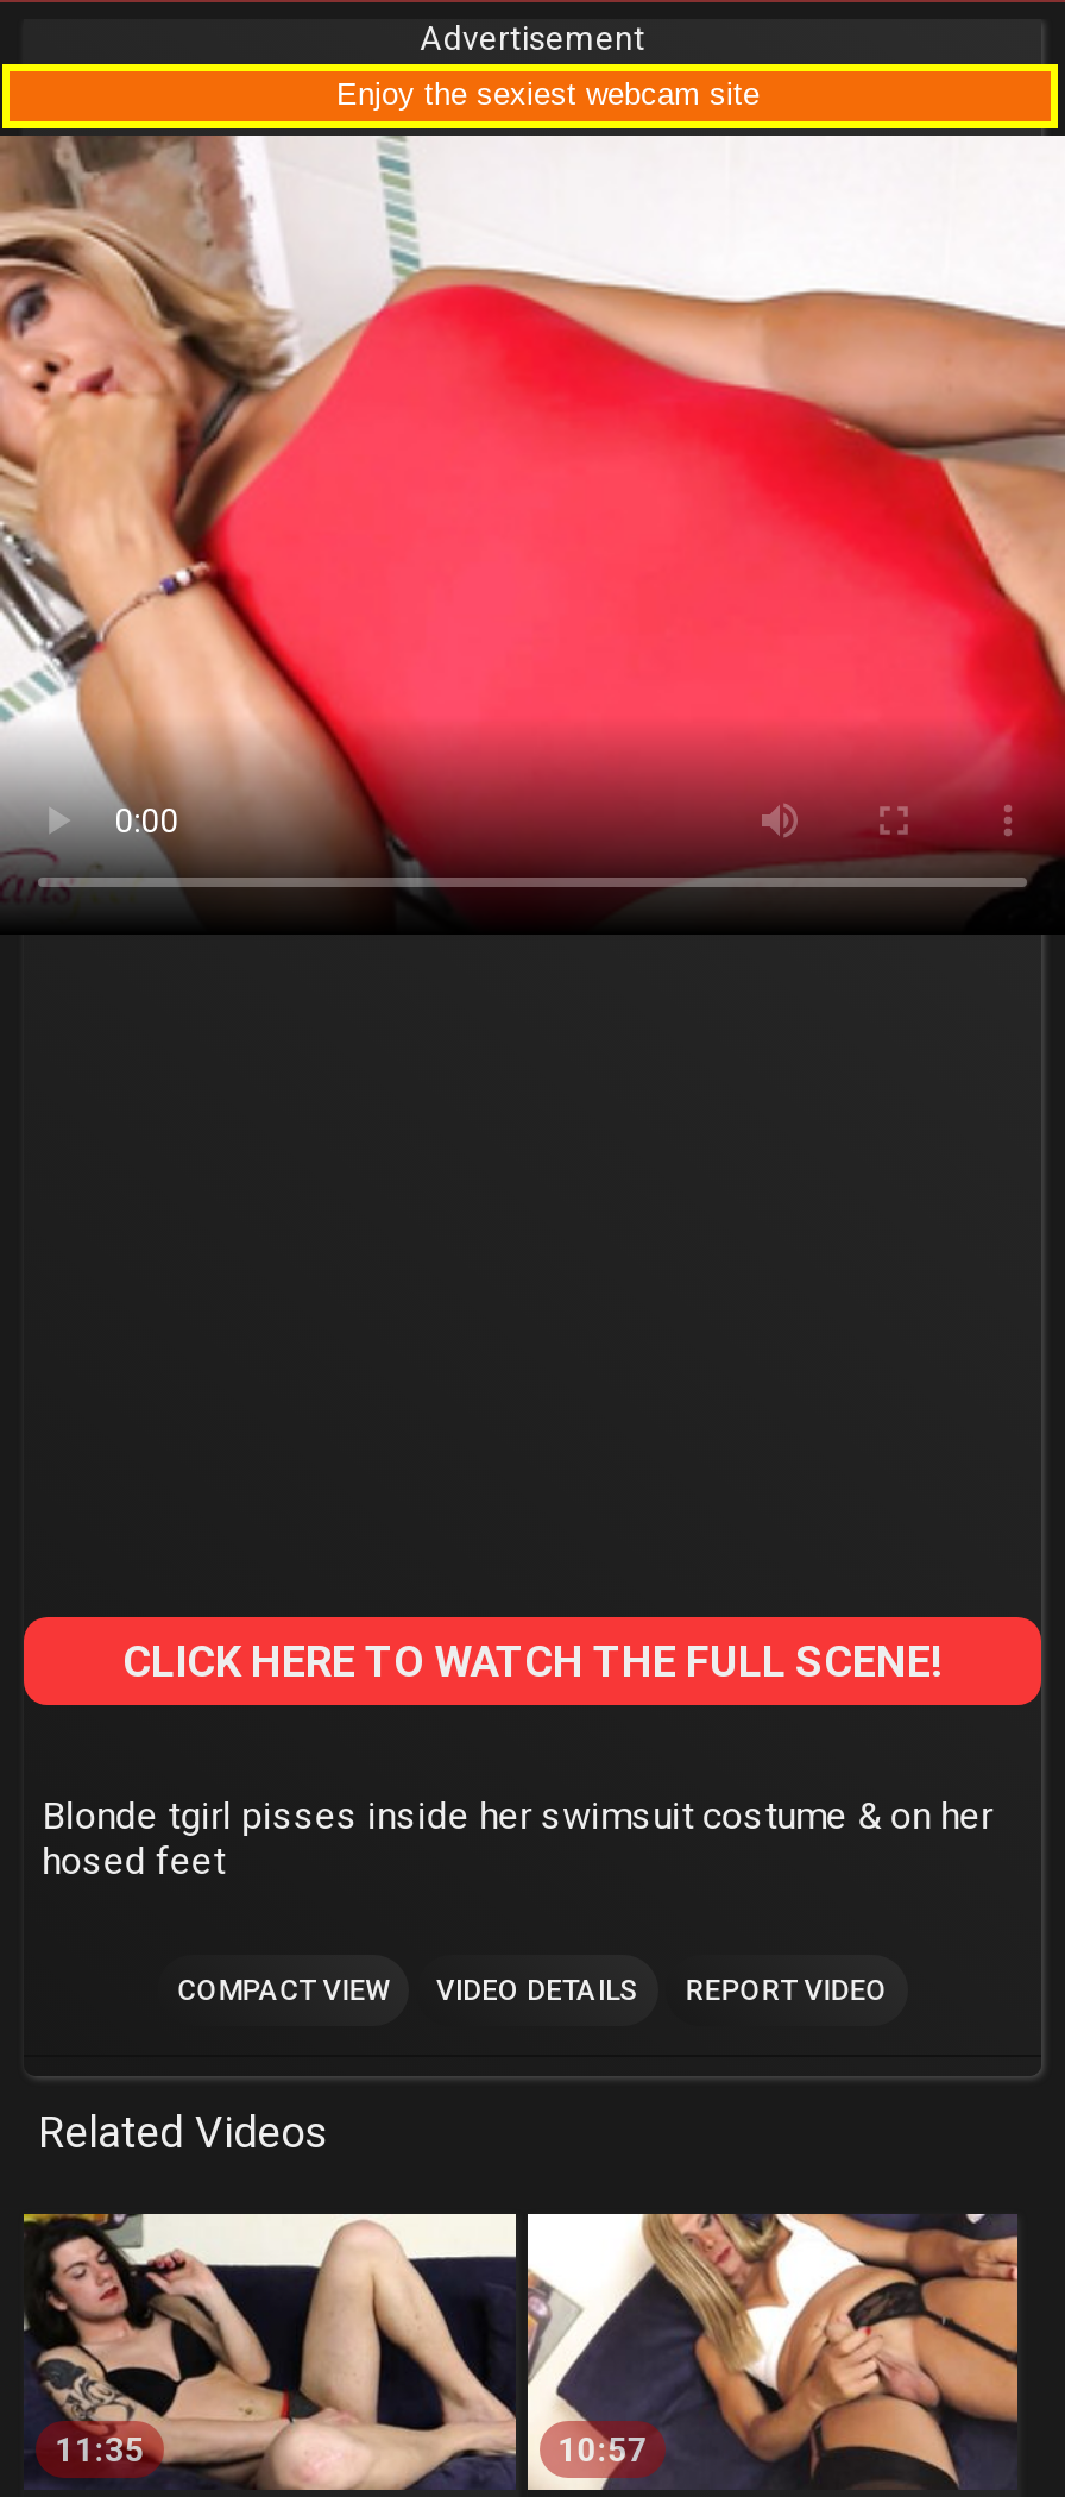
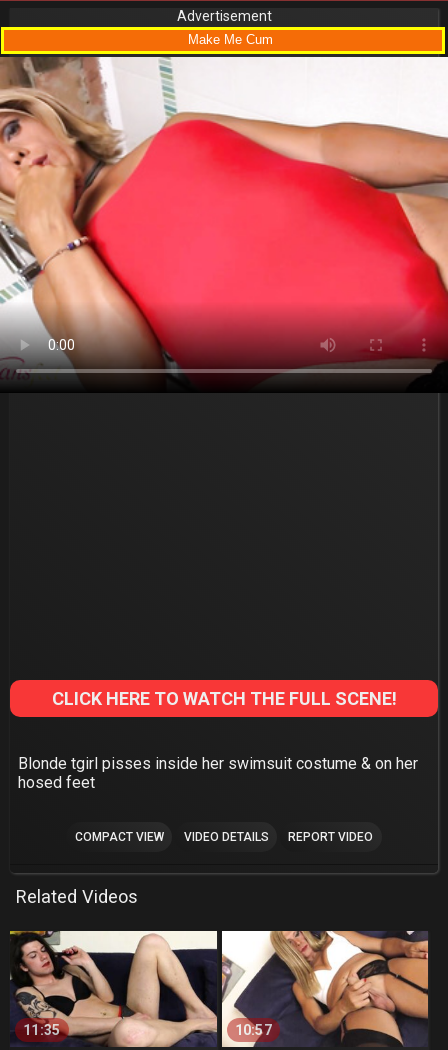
- Enjoy the sexiest webcam site
+ Make Me Cum
